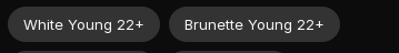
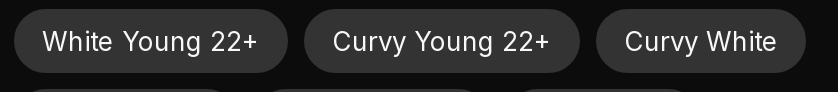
- Brunette Young 22+
+ Curvy Young 22+
+ Curvy White
